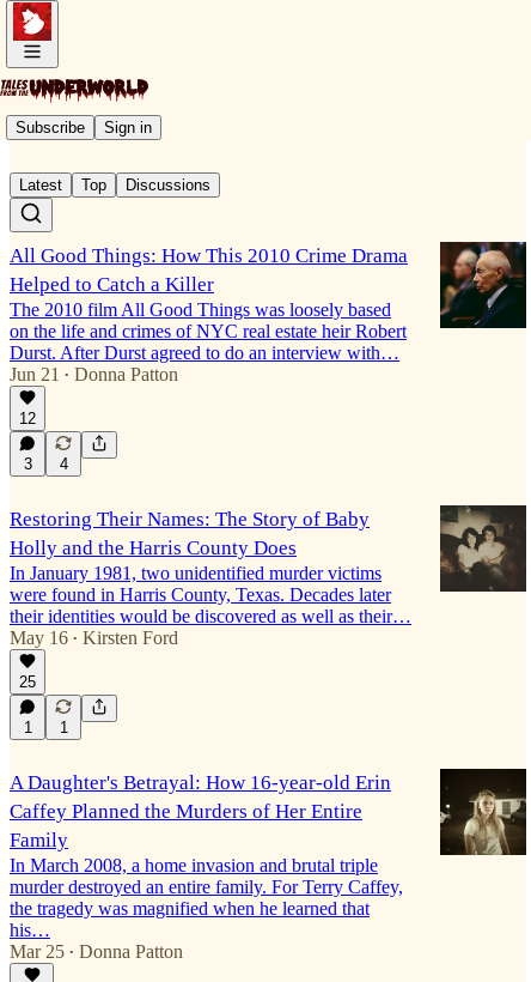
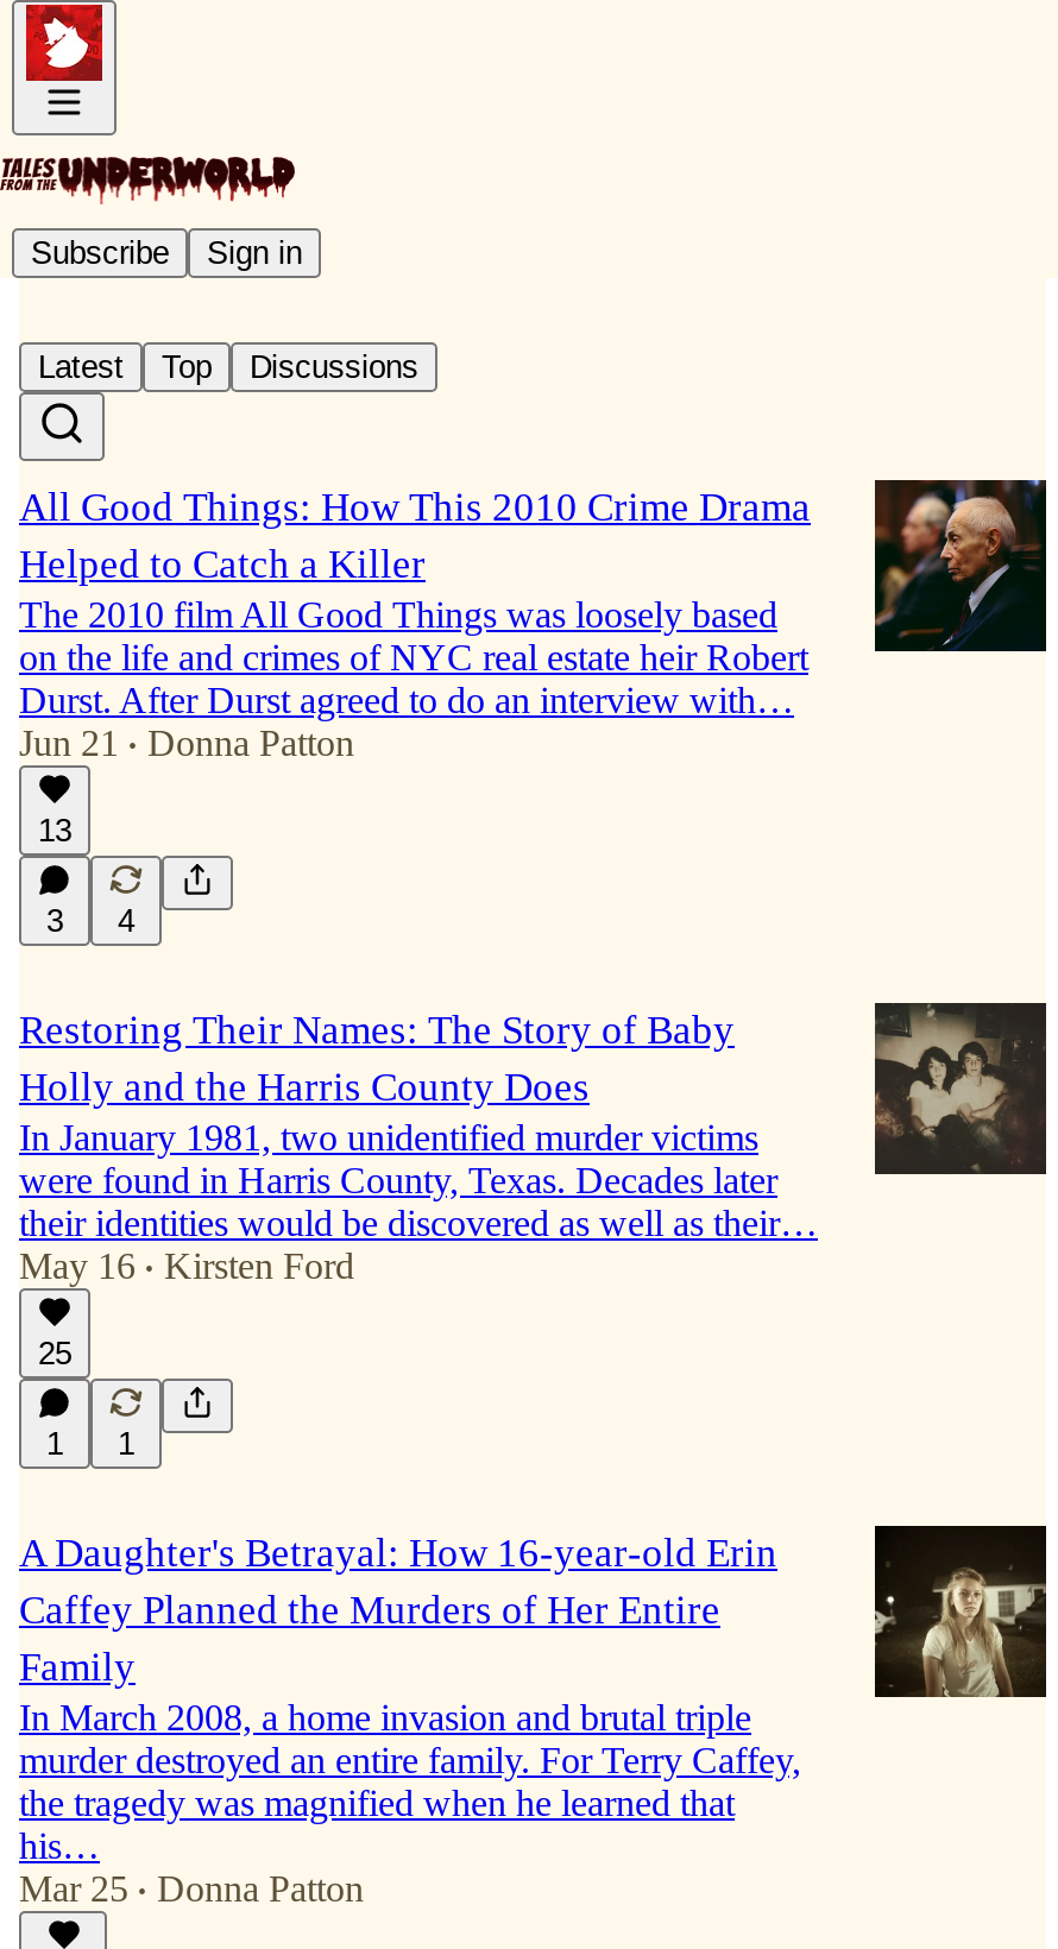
- 12
+ 13
